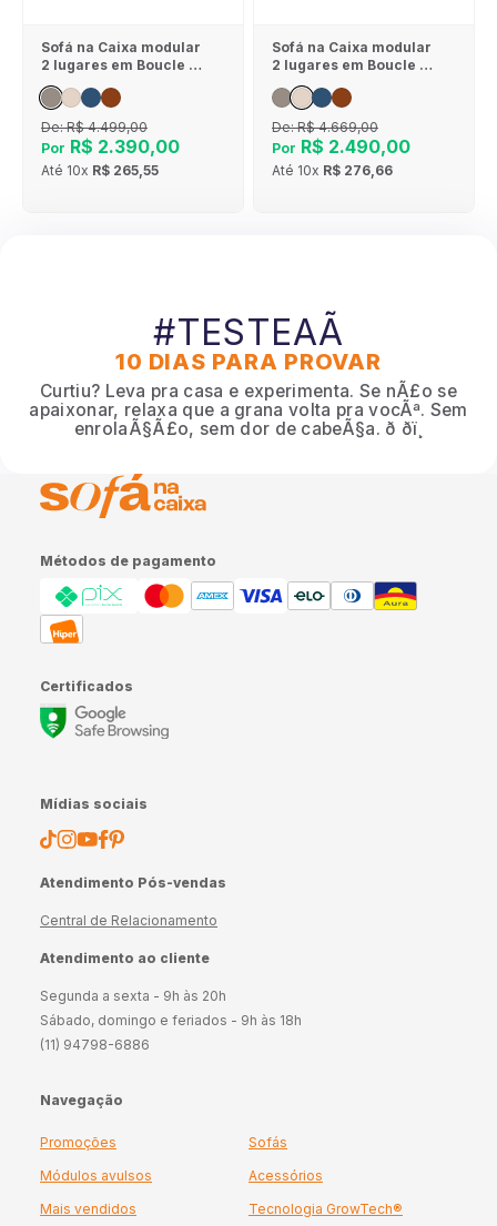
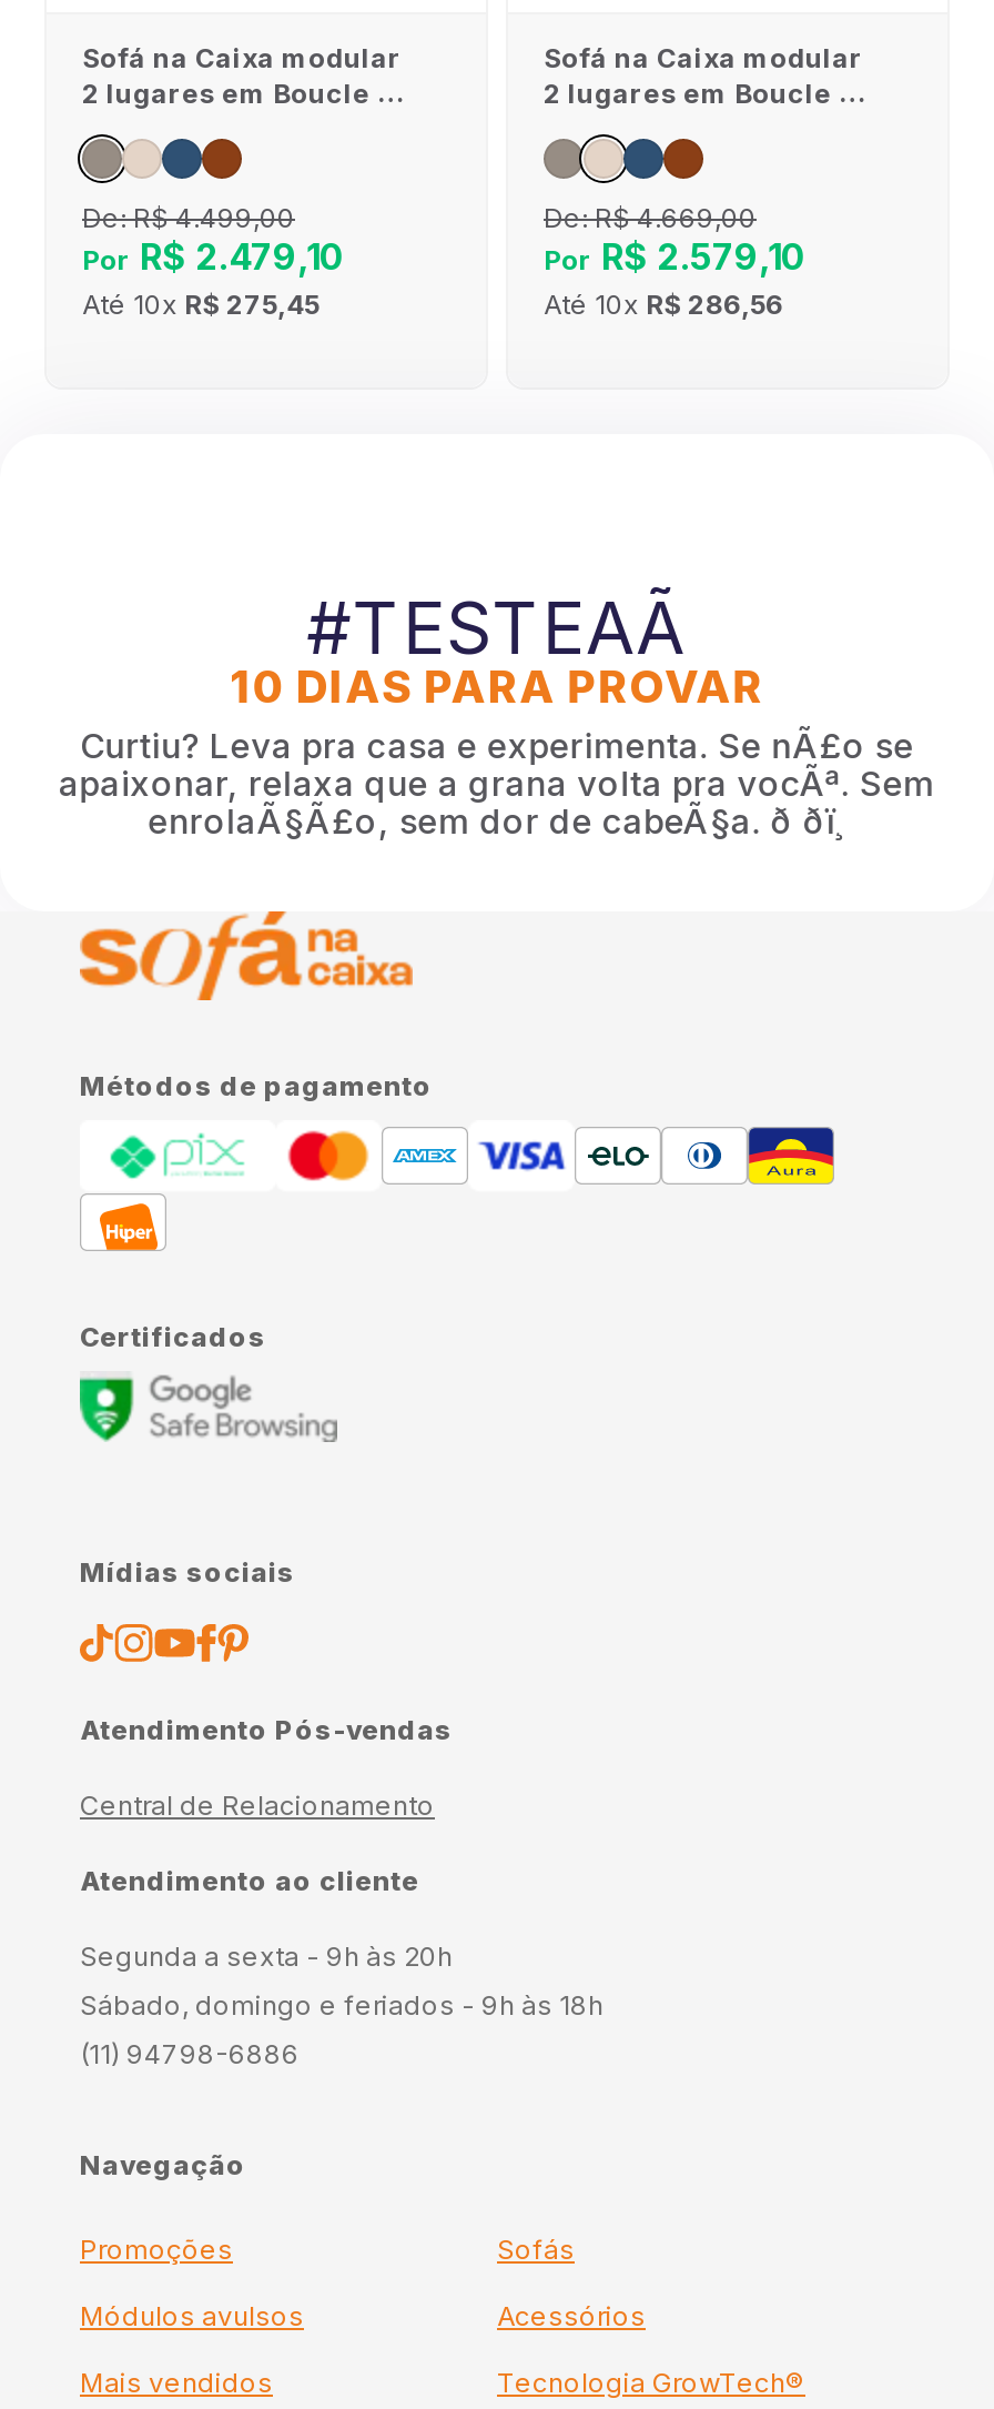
- Por R$ 2.390,00
+ Por R$ 2.479,10

- Por R$ 2.490,00
+ Por R$ 2.579,10

- Até 10x R$ 265,55
+ Até 10x R$ 275,45

- Até 10x R$ 276,66
+ Até 10x R$ 286,56
